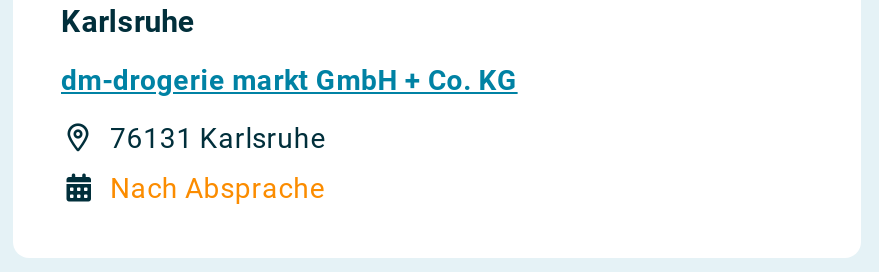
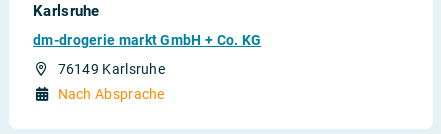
- 76131 Karlsruhe
+ 76149 Karlsruhe
